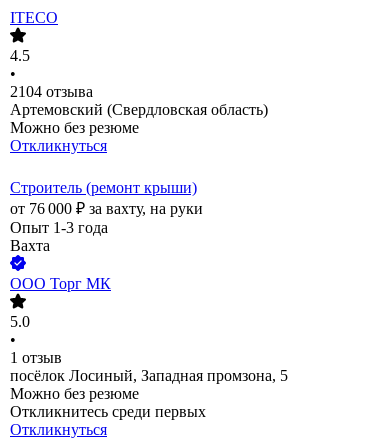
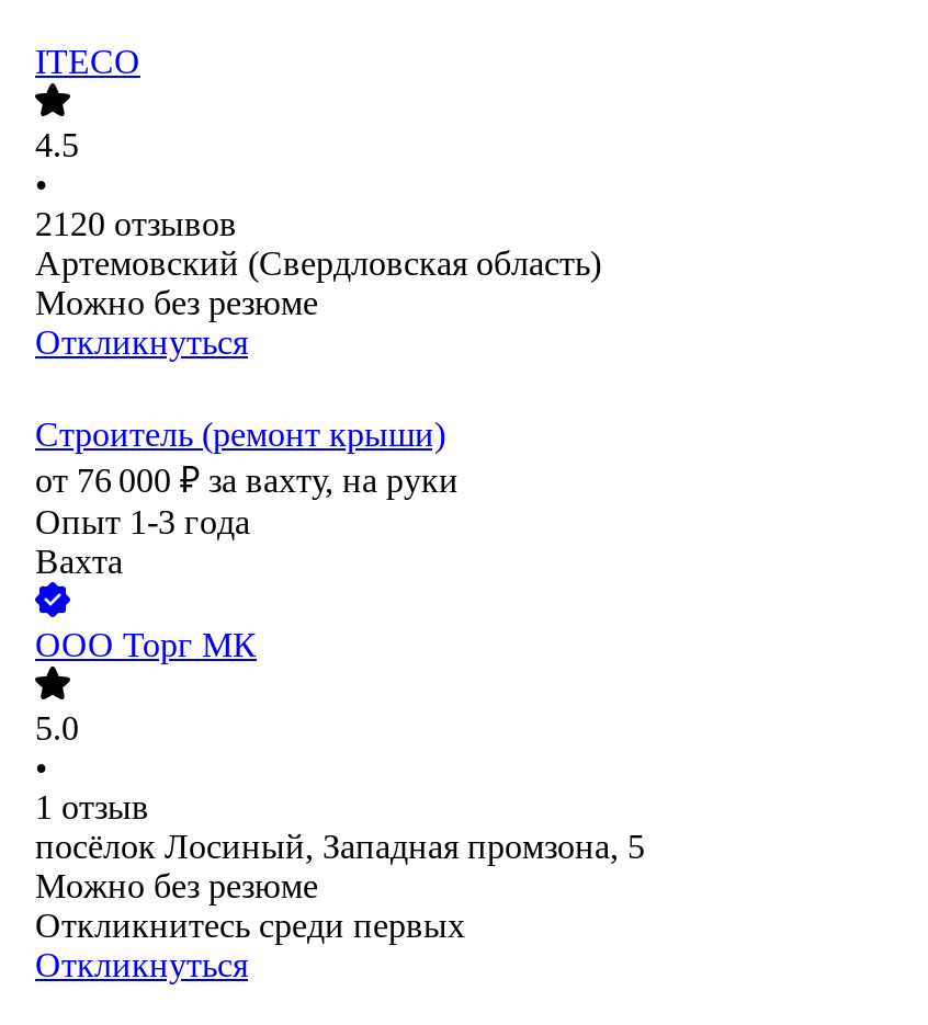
- 2104 отзыва
+ 2120 отзывов
